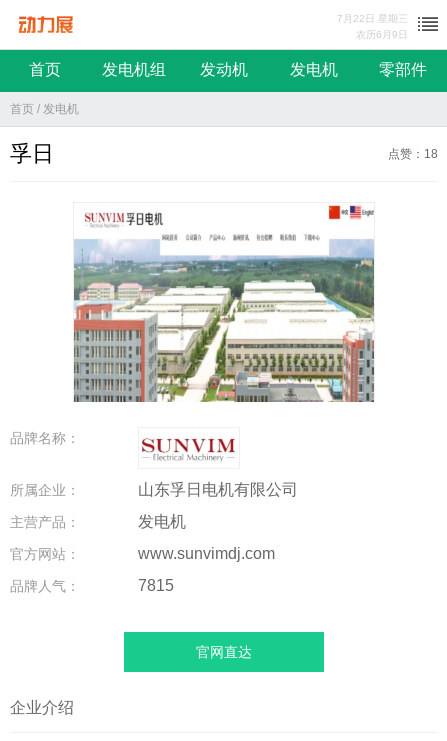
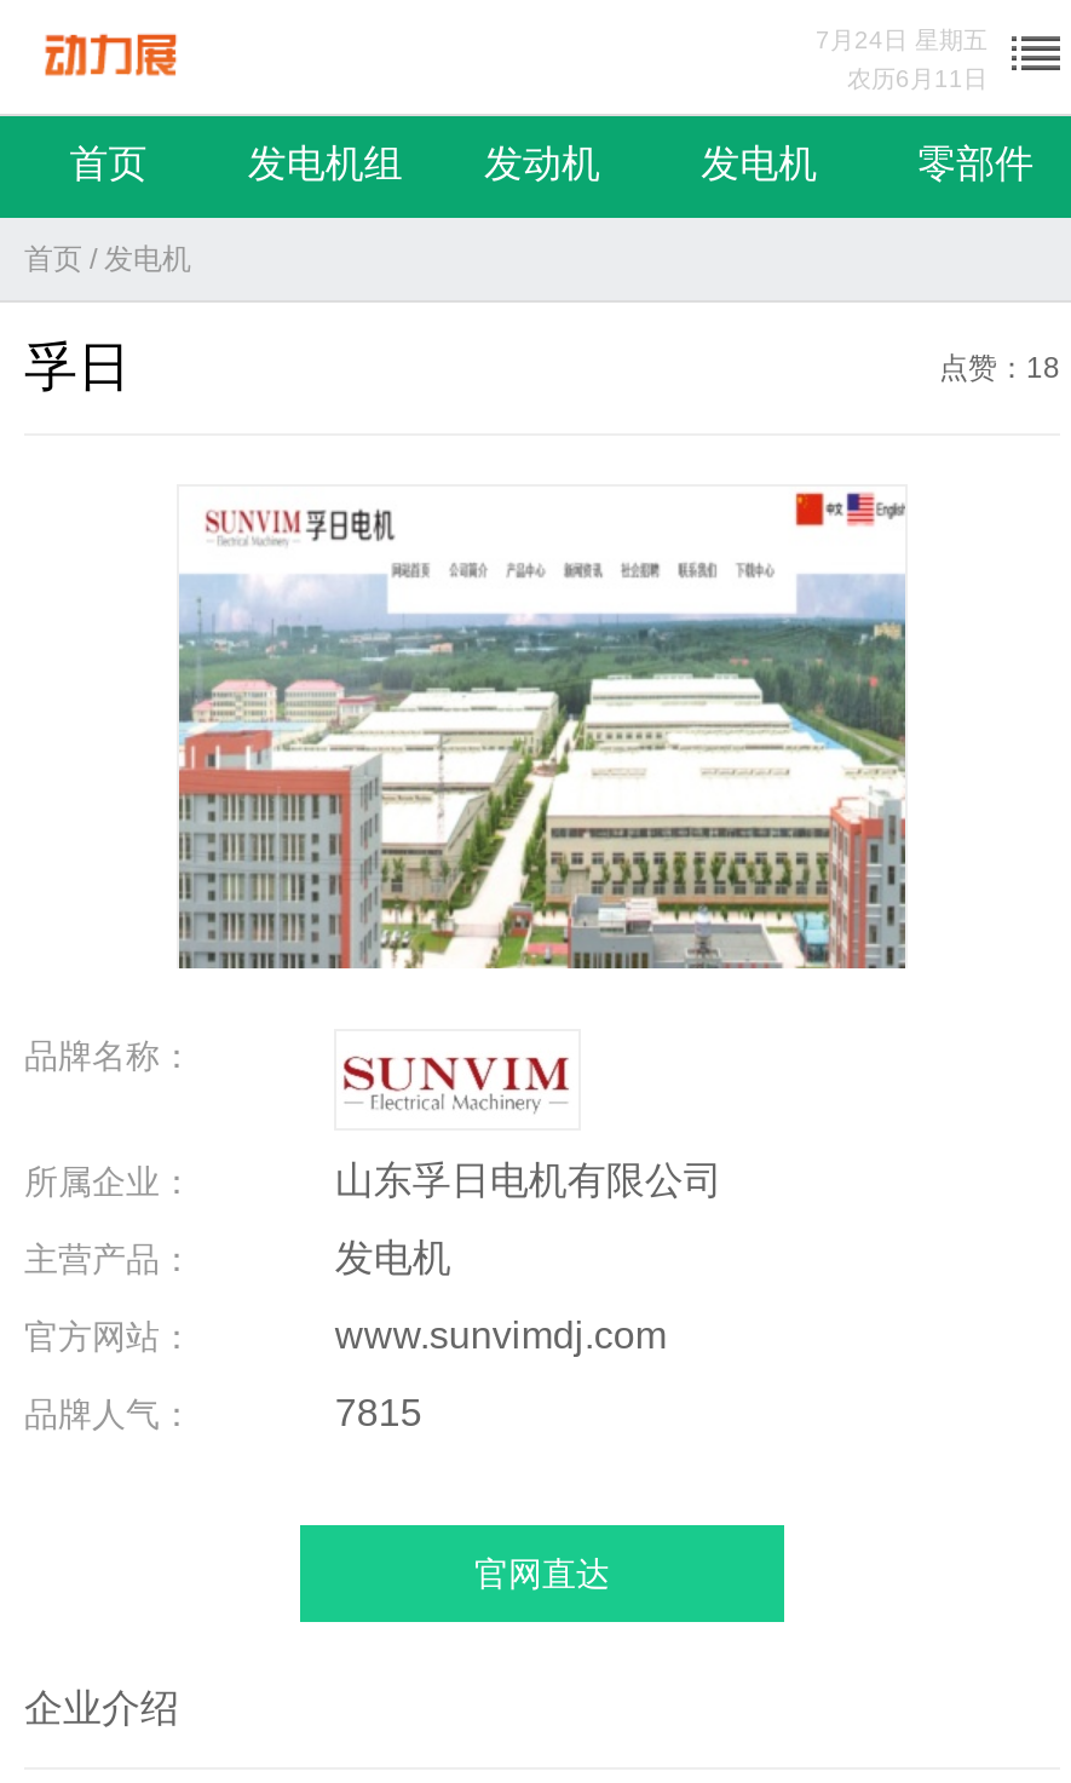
- 7月22日 星期三
+ 7月24日 星期五

- 农历6月9日
+ 农历6月11日
